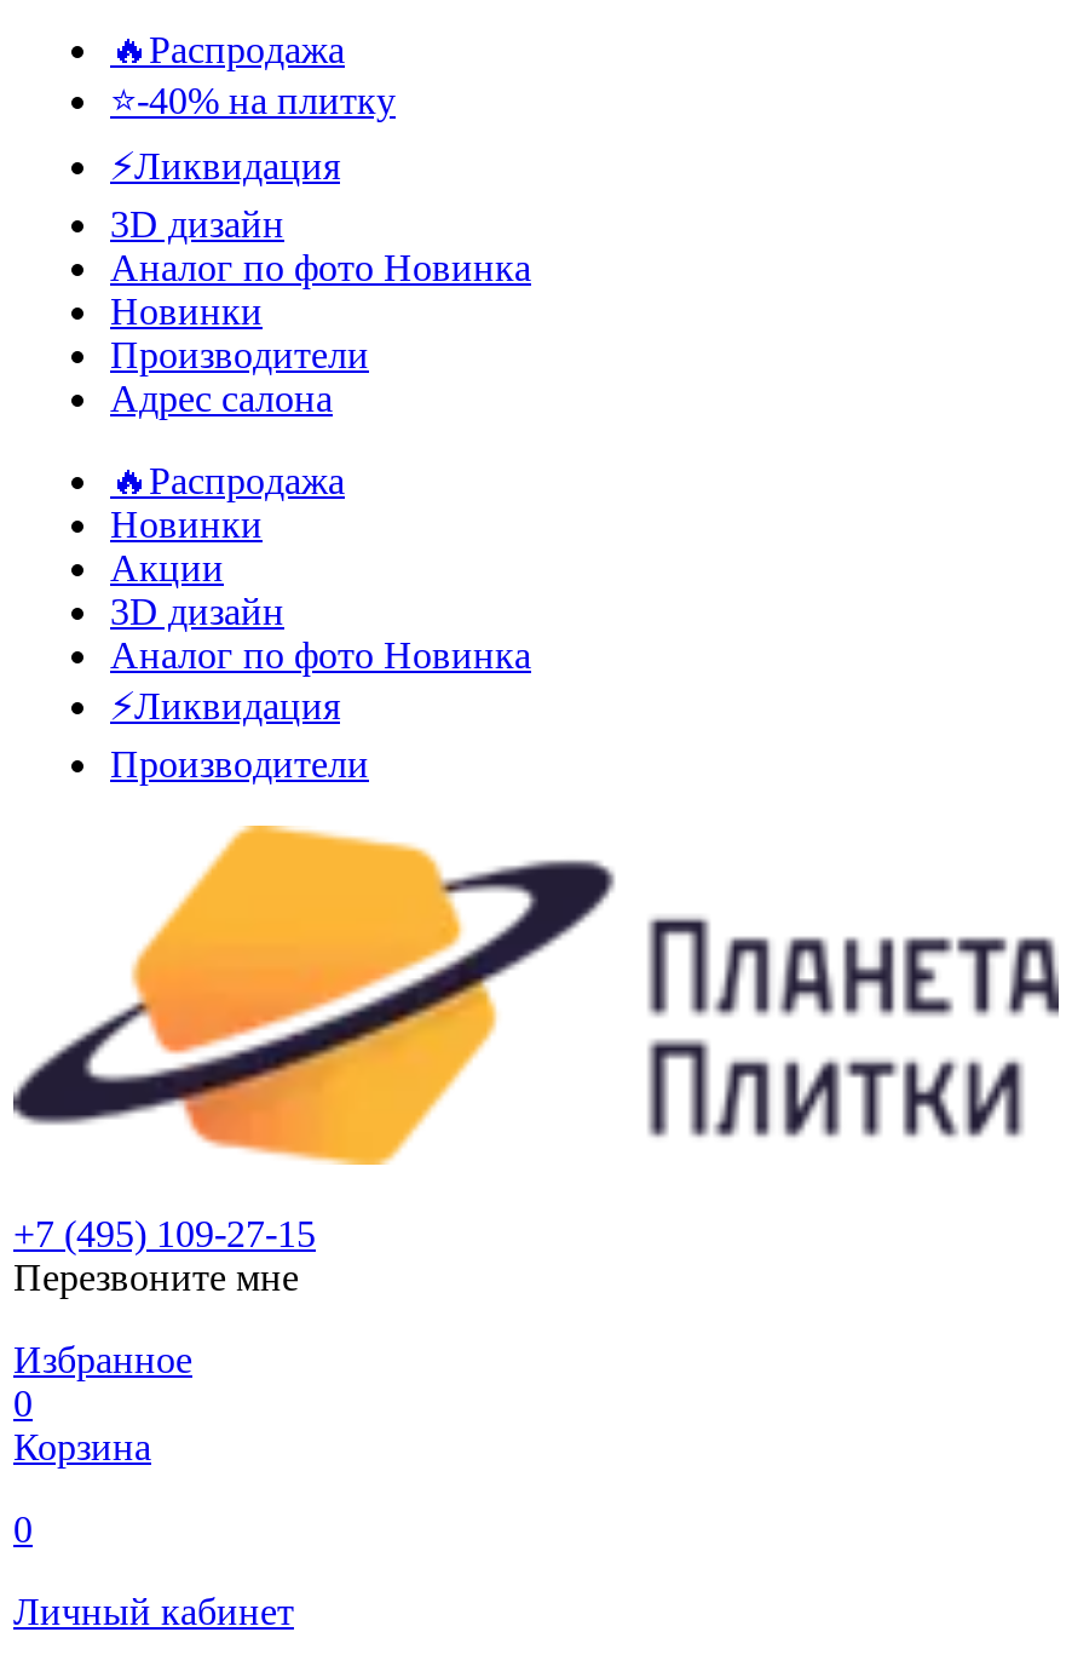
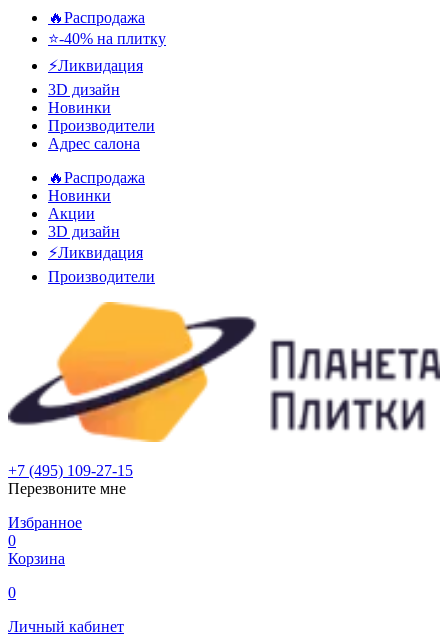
- Аналог по фото Новинка

- Аналог по фото Новинка
